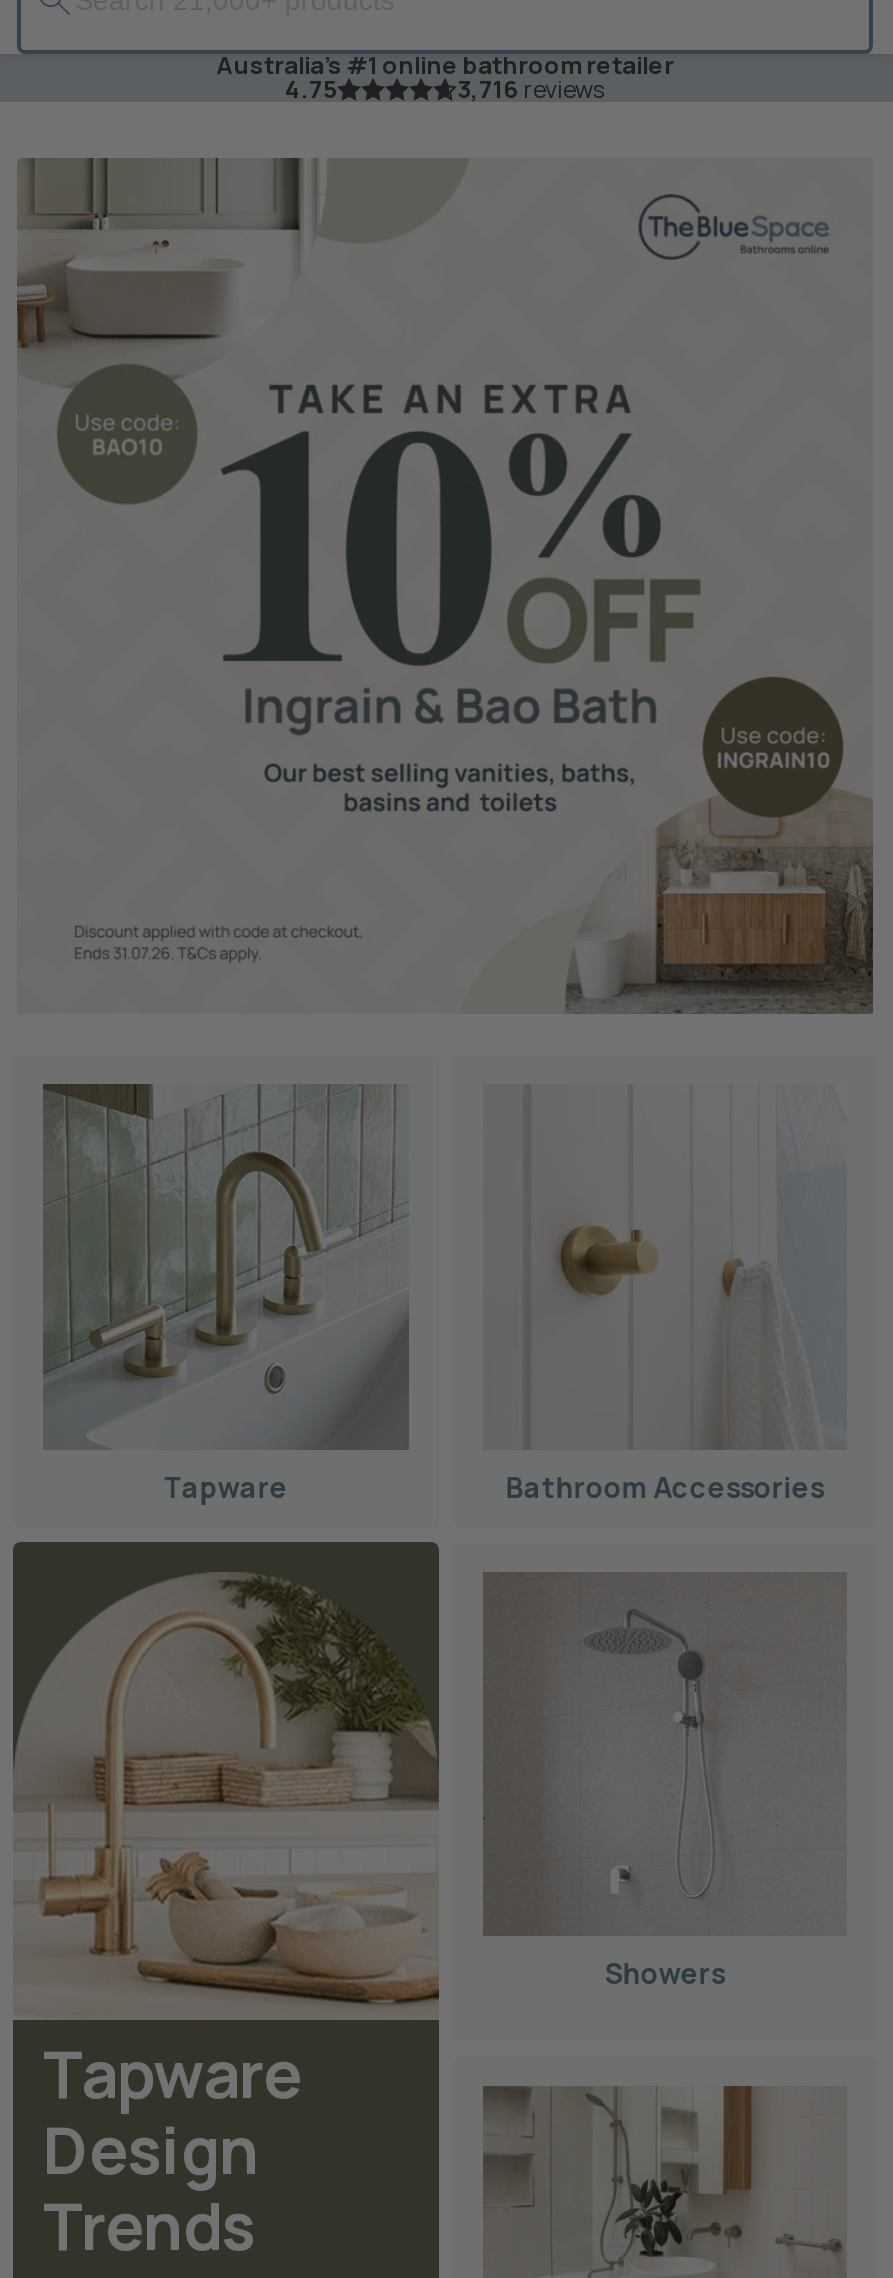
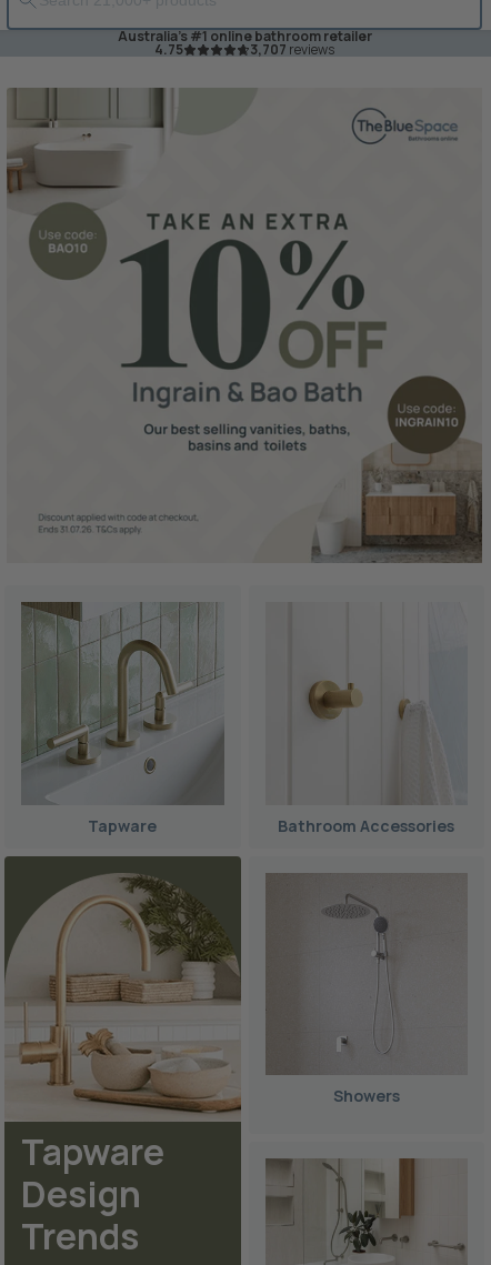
- 3,716reviews
+ 3,707reviews
